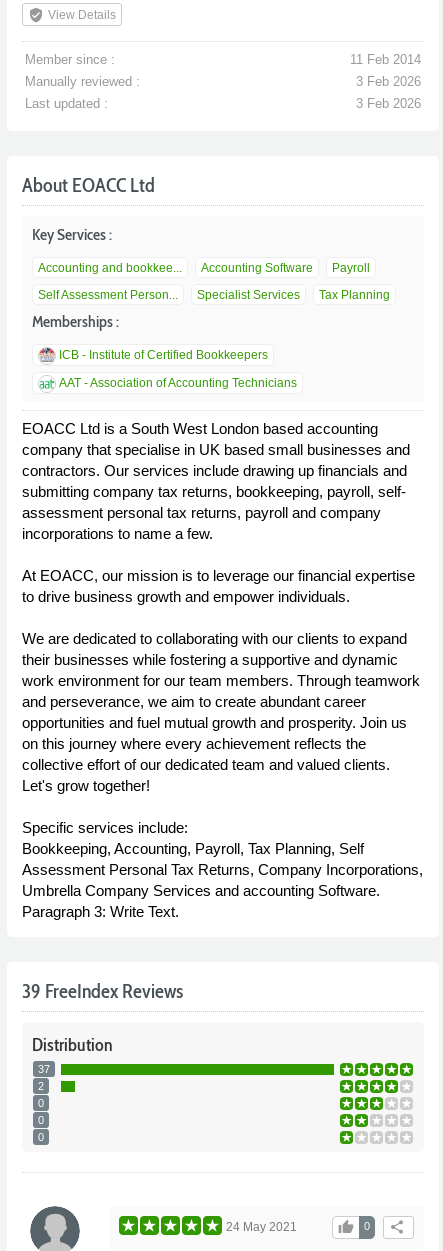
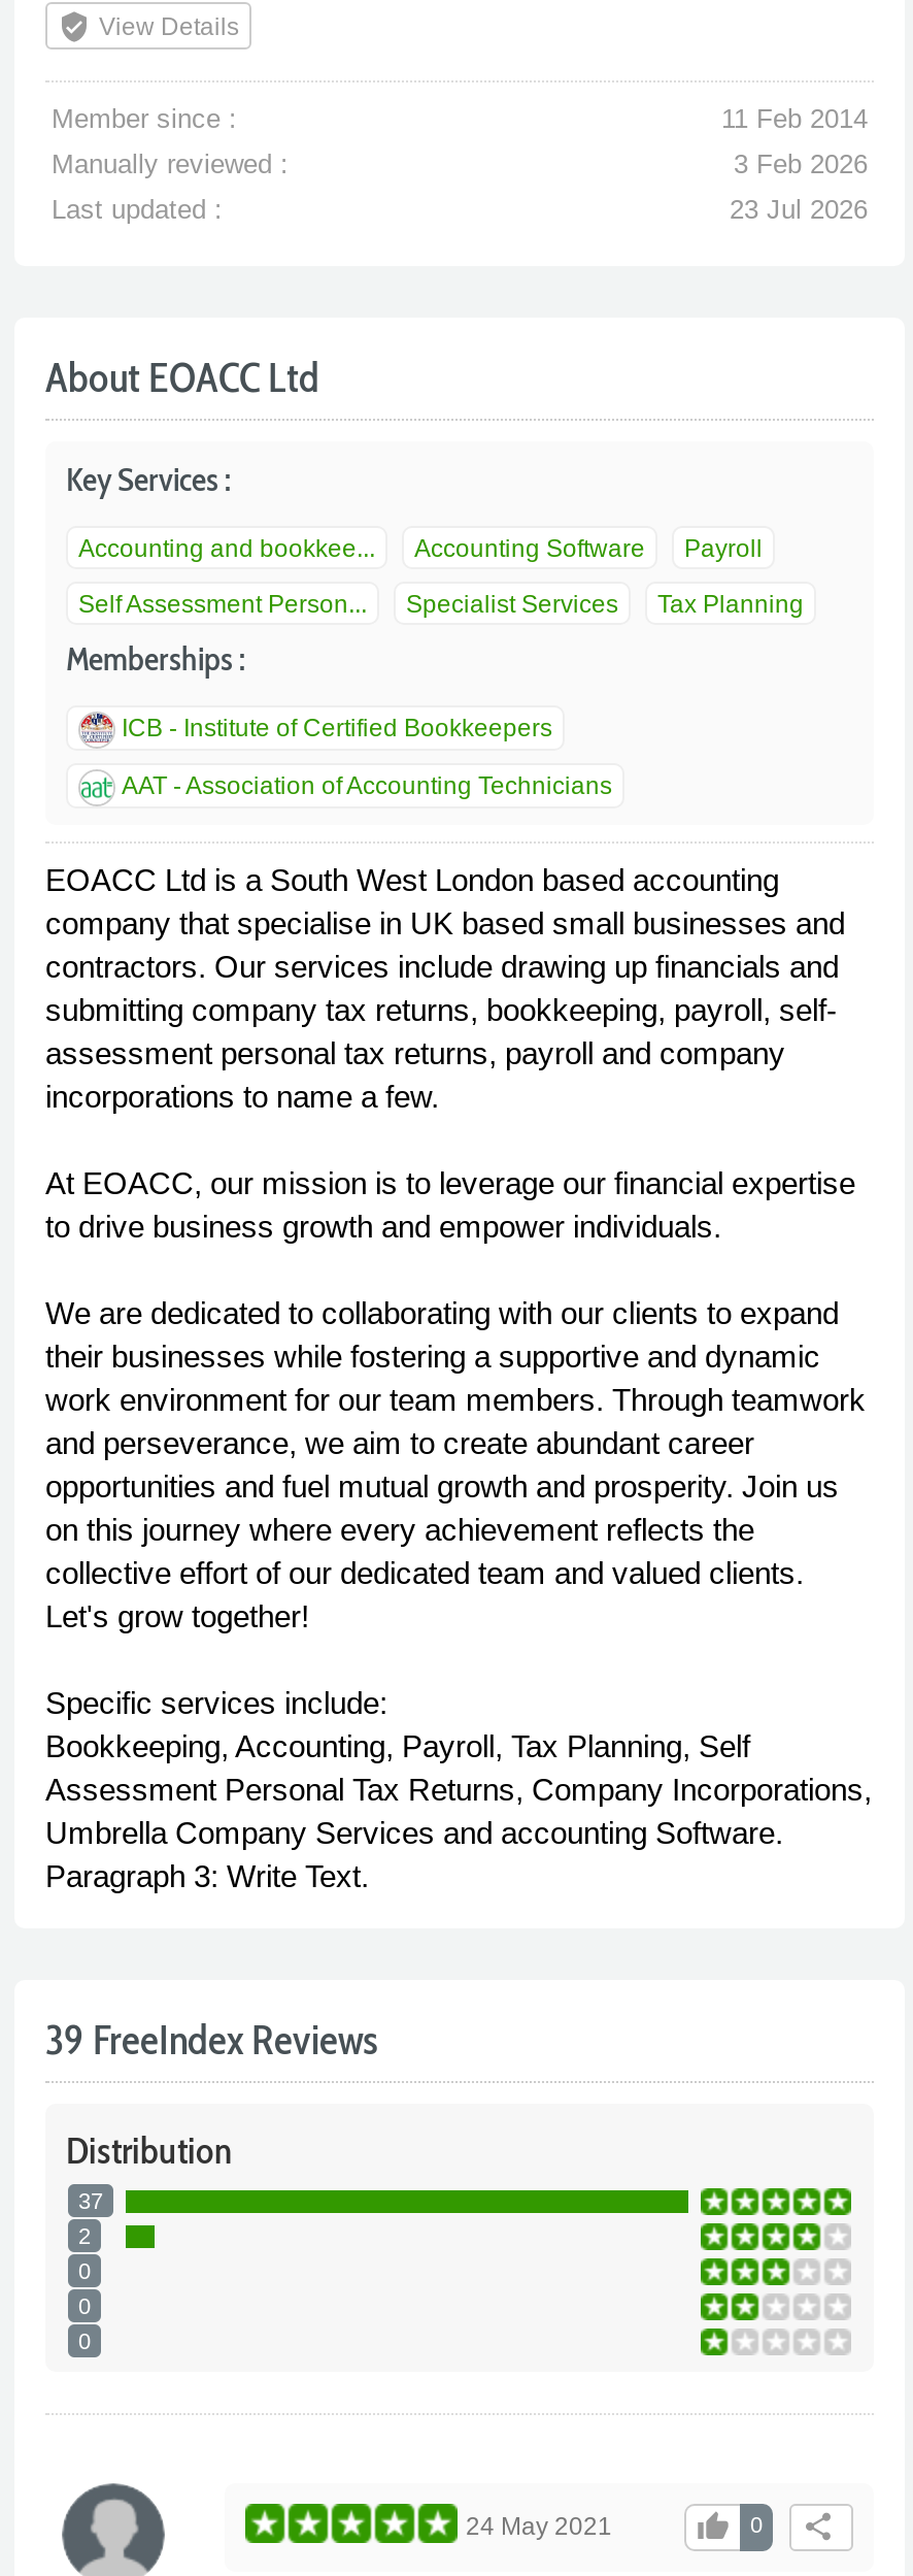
- 3 Feb 2026
+ 23 Jul 2026
